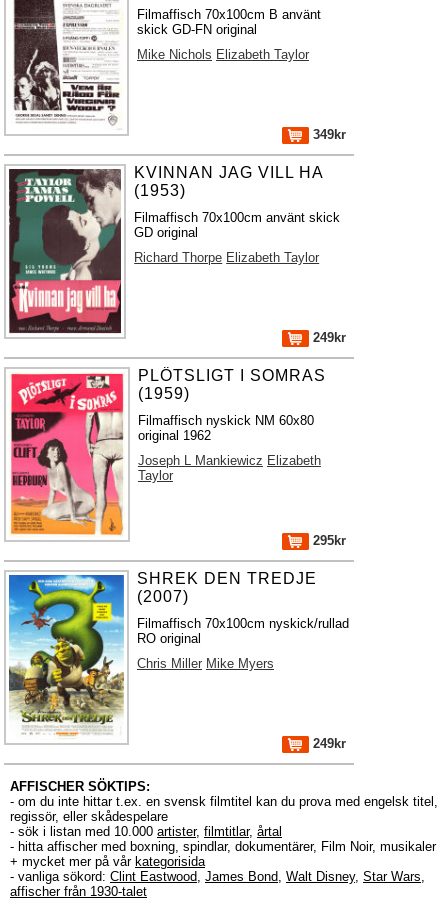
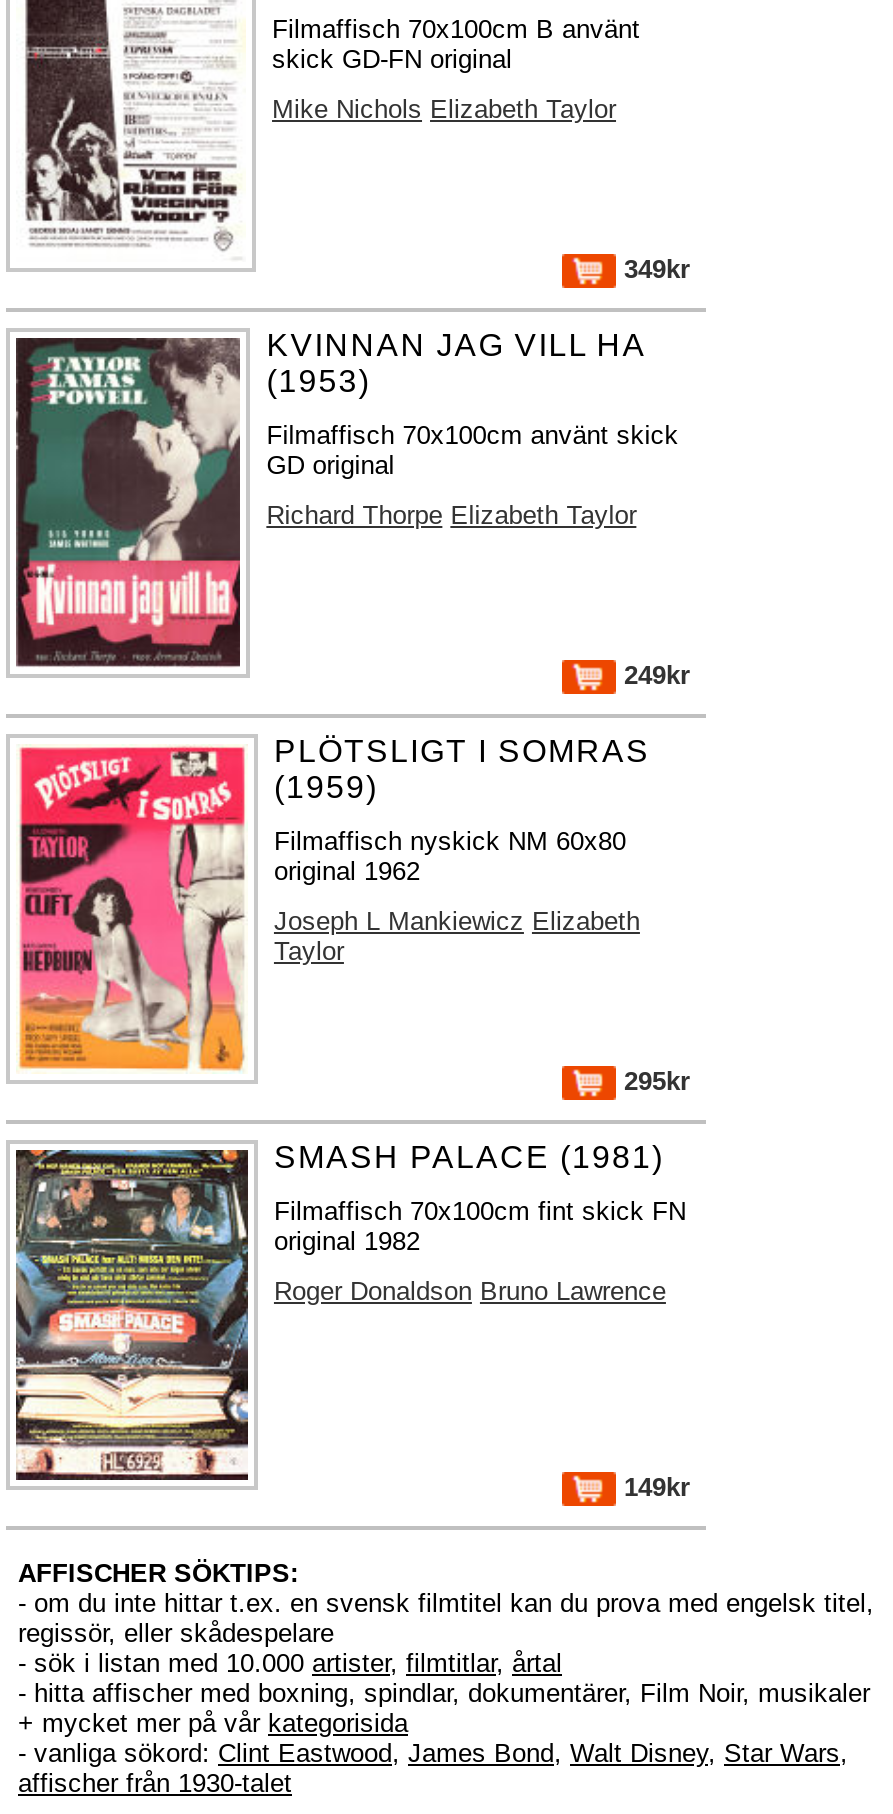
- [image]
- SHREK DEN TREDJE
- (2007)
+ [image]
+ SMASH PALACE (1981)

- Filmaffisch 70x100cm nyskick/rullad
- RO original
+ Filmaffisch 70x100cm fint skick FN
+ original 1982

- Chris Miller Mike Myers
+ Roger Donaldson Bruno Lawrence

- 249kr
+ 149kr
